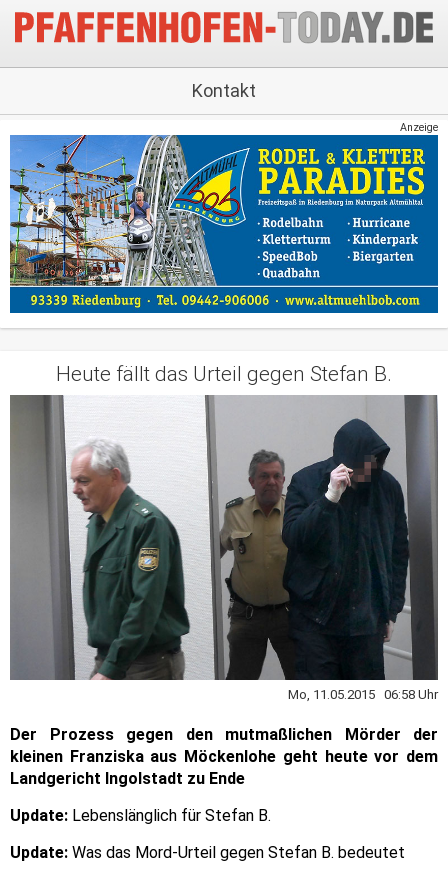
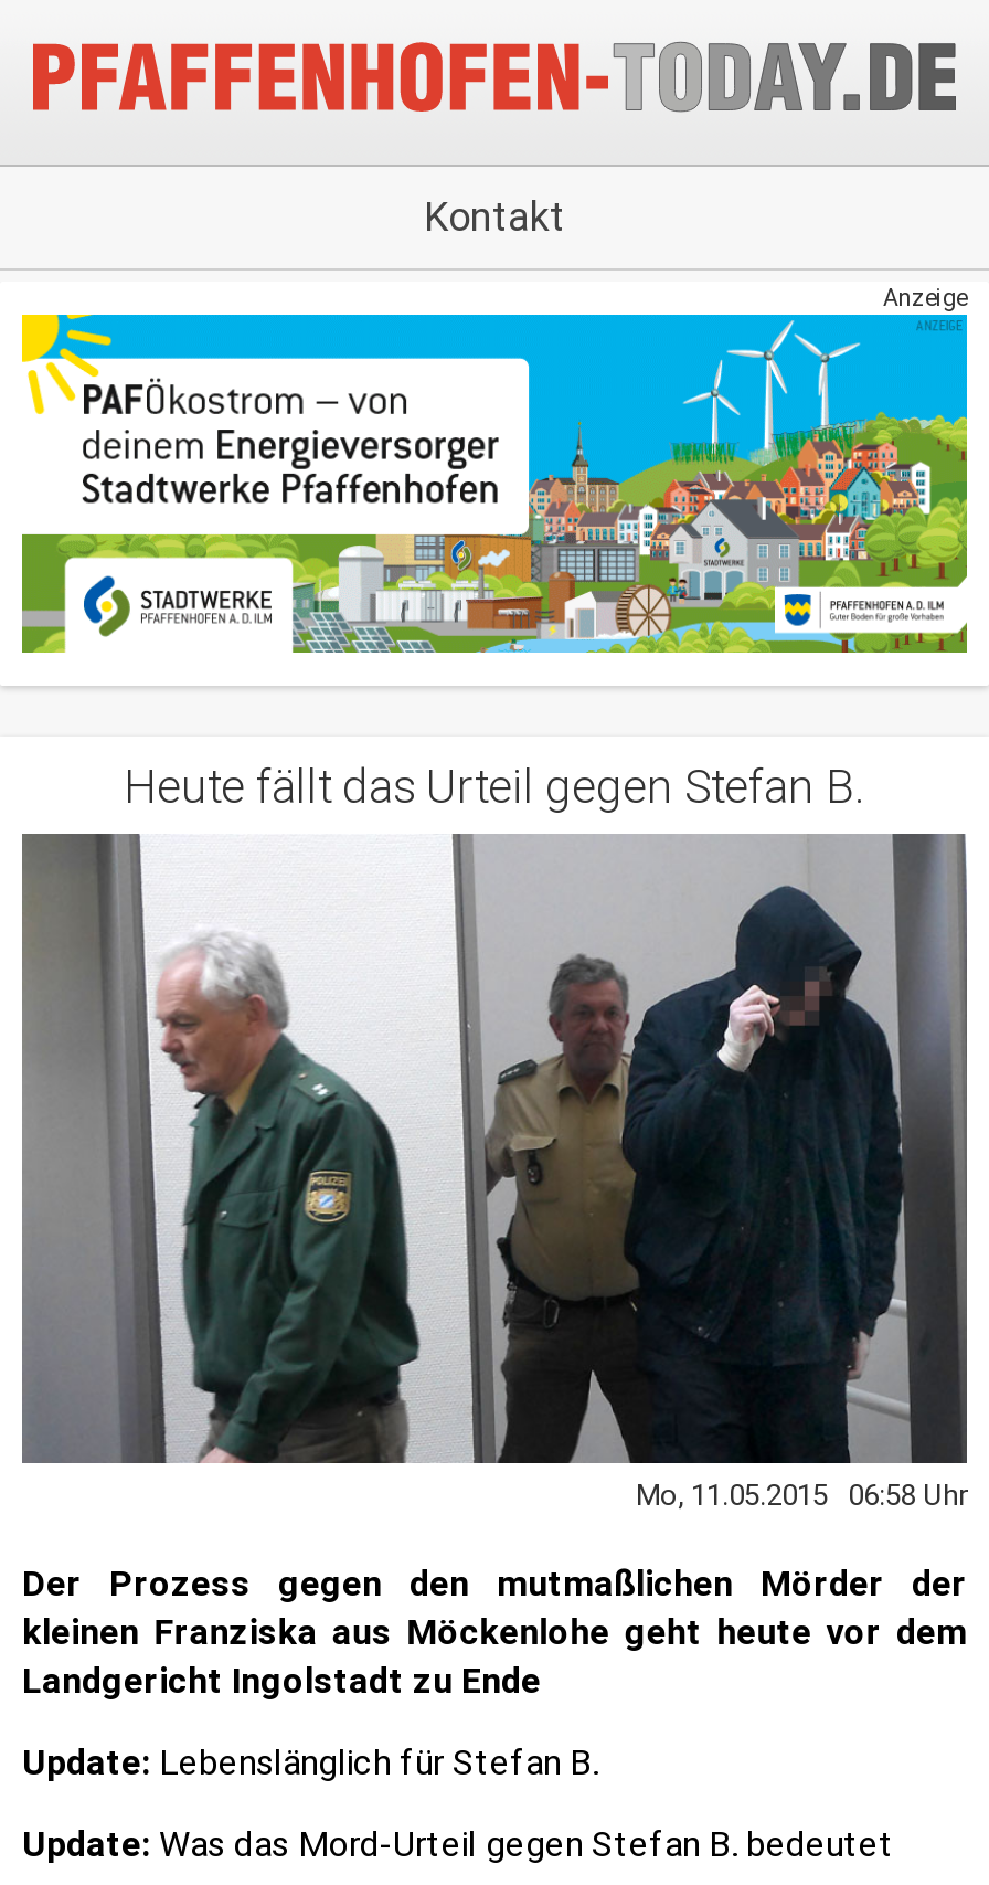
- [image]
+ [image]
